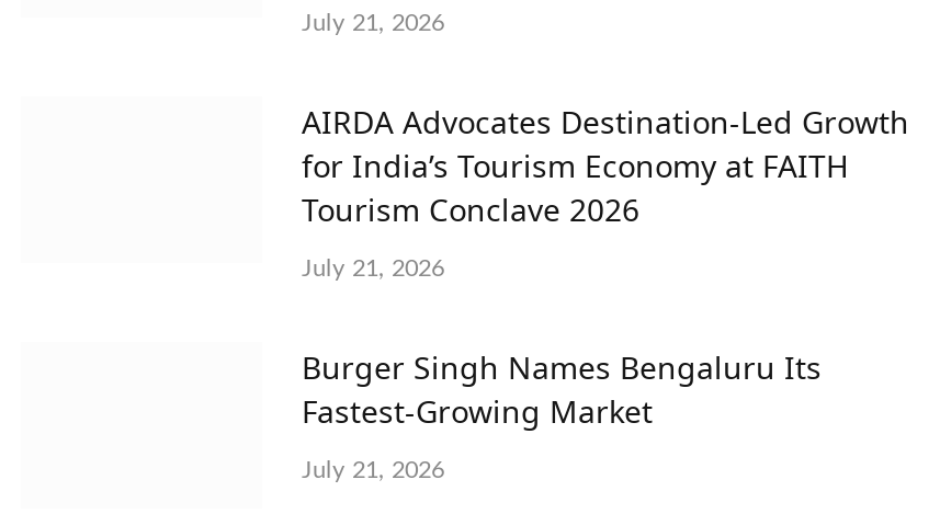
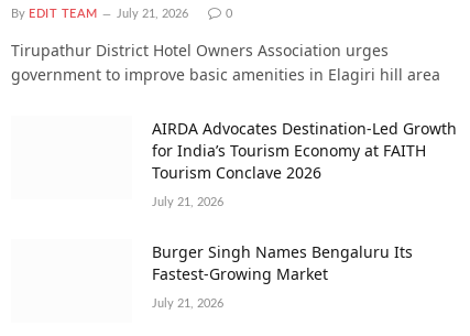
+ By EDIT TEAM

+ 0
+ Tirupathur District Hotel Owners Association urges
+ government to improve basic amenities in Elagiri hill area
